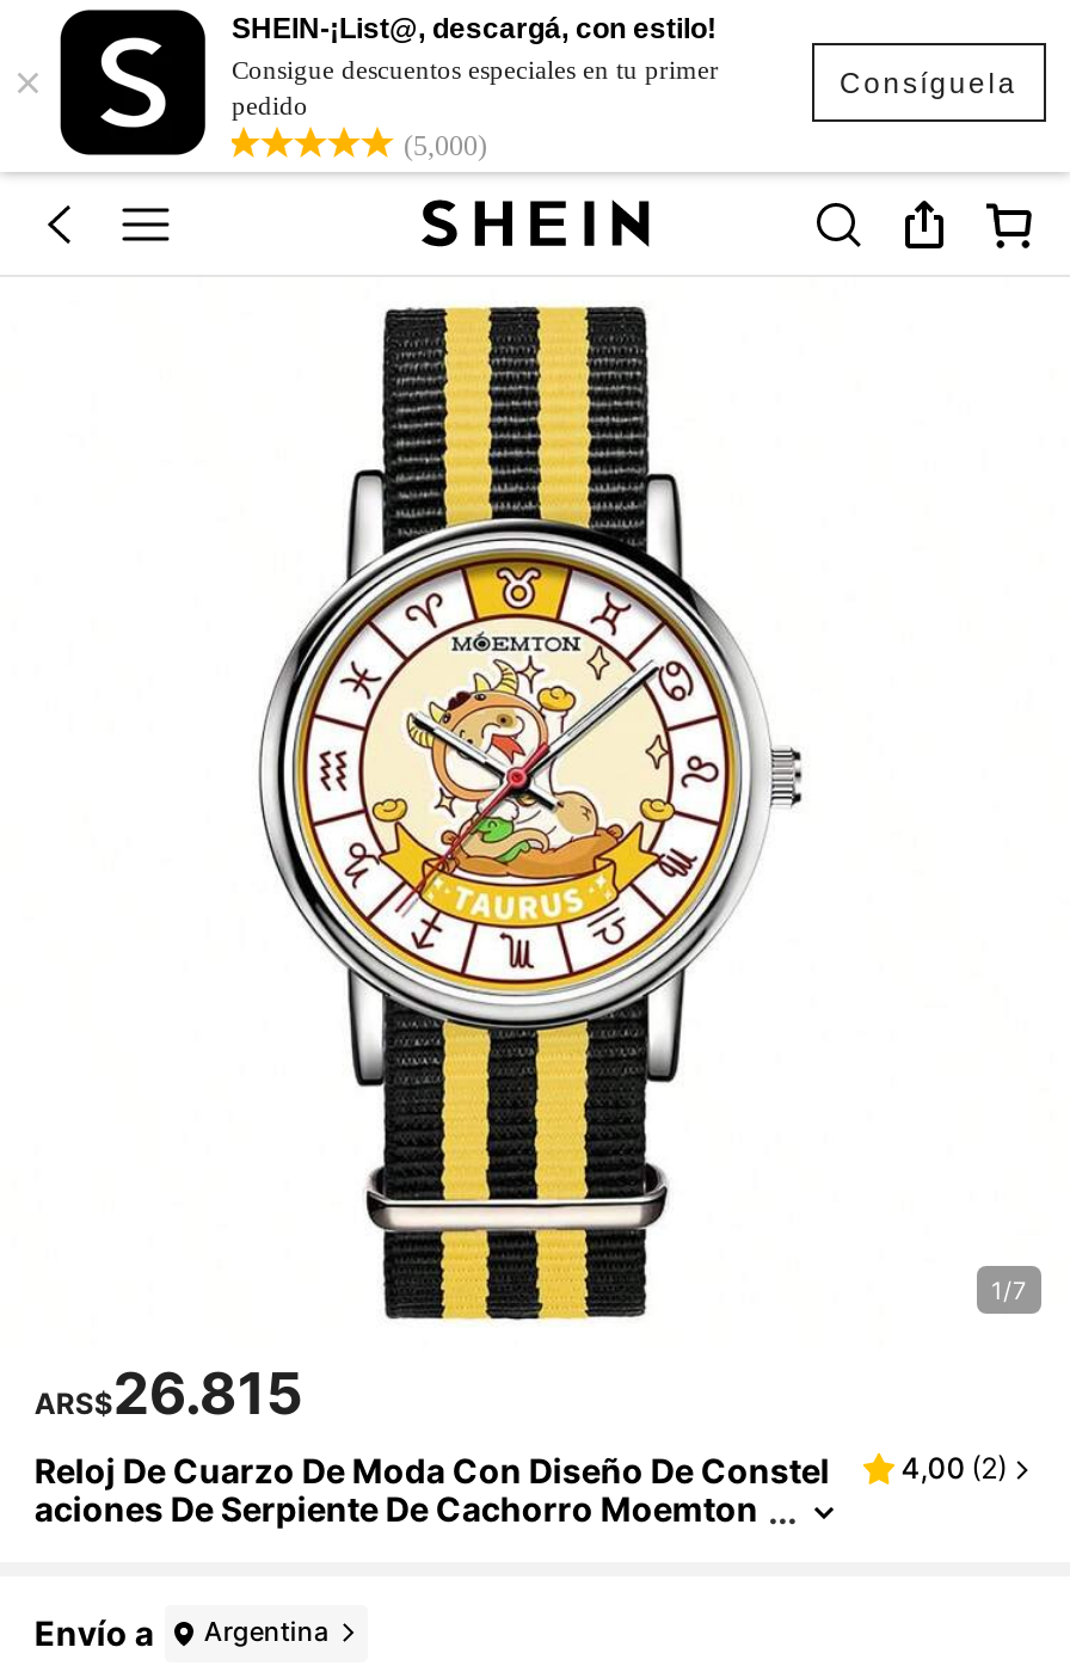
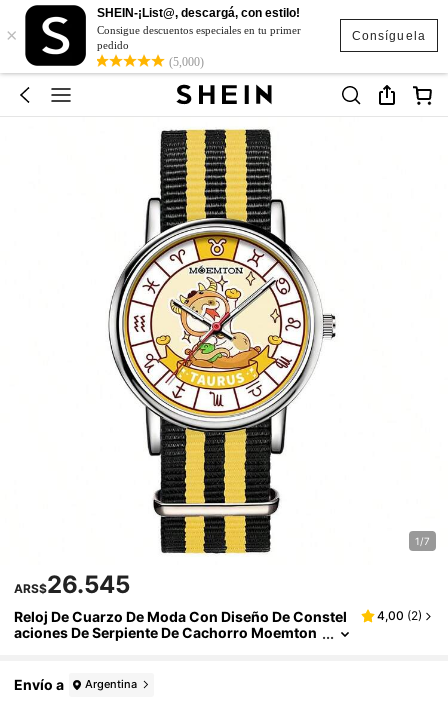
- ARS$26.815
+ ARS$26.545
